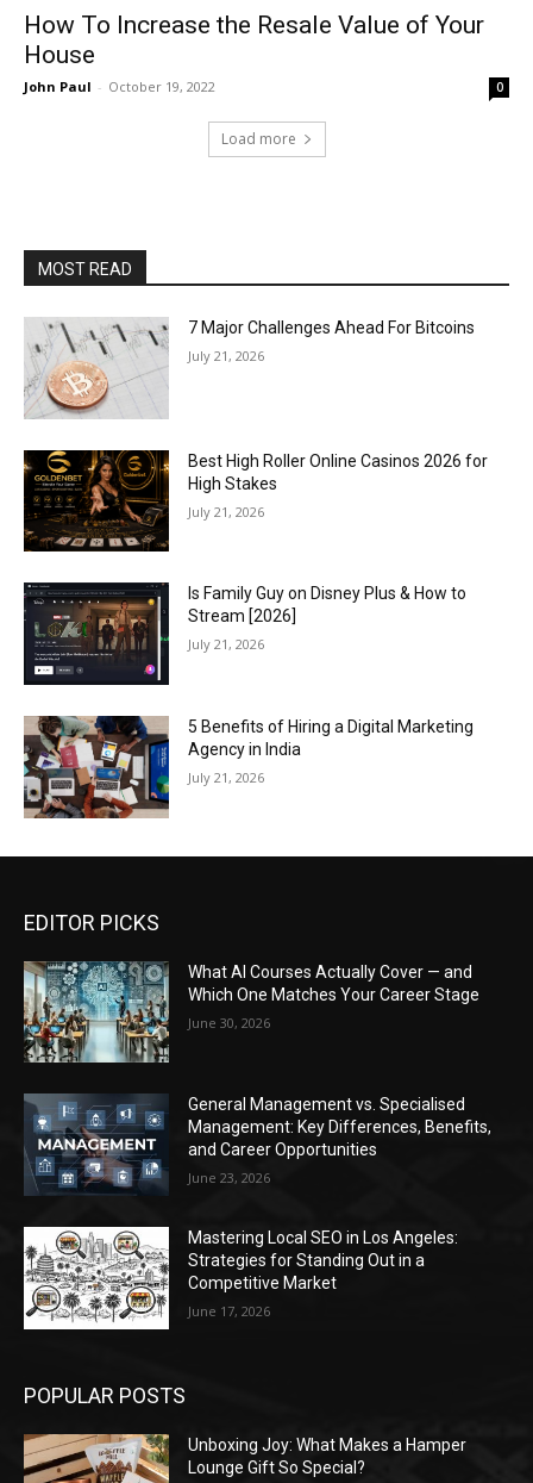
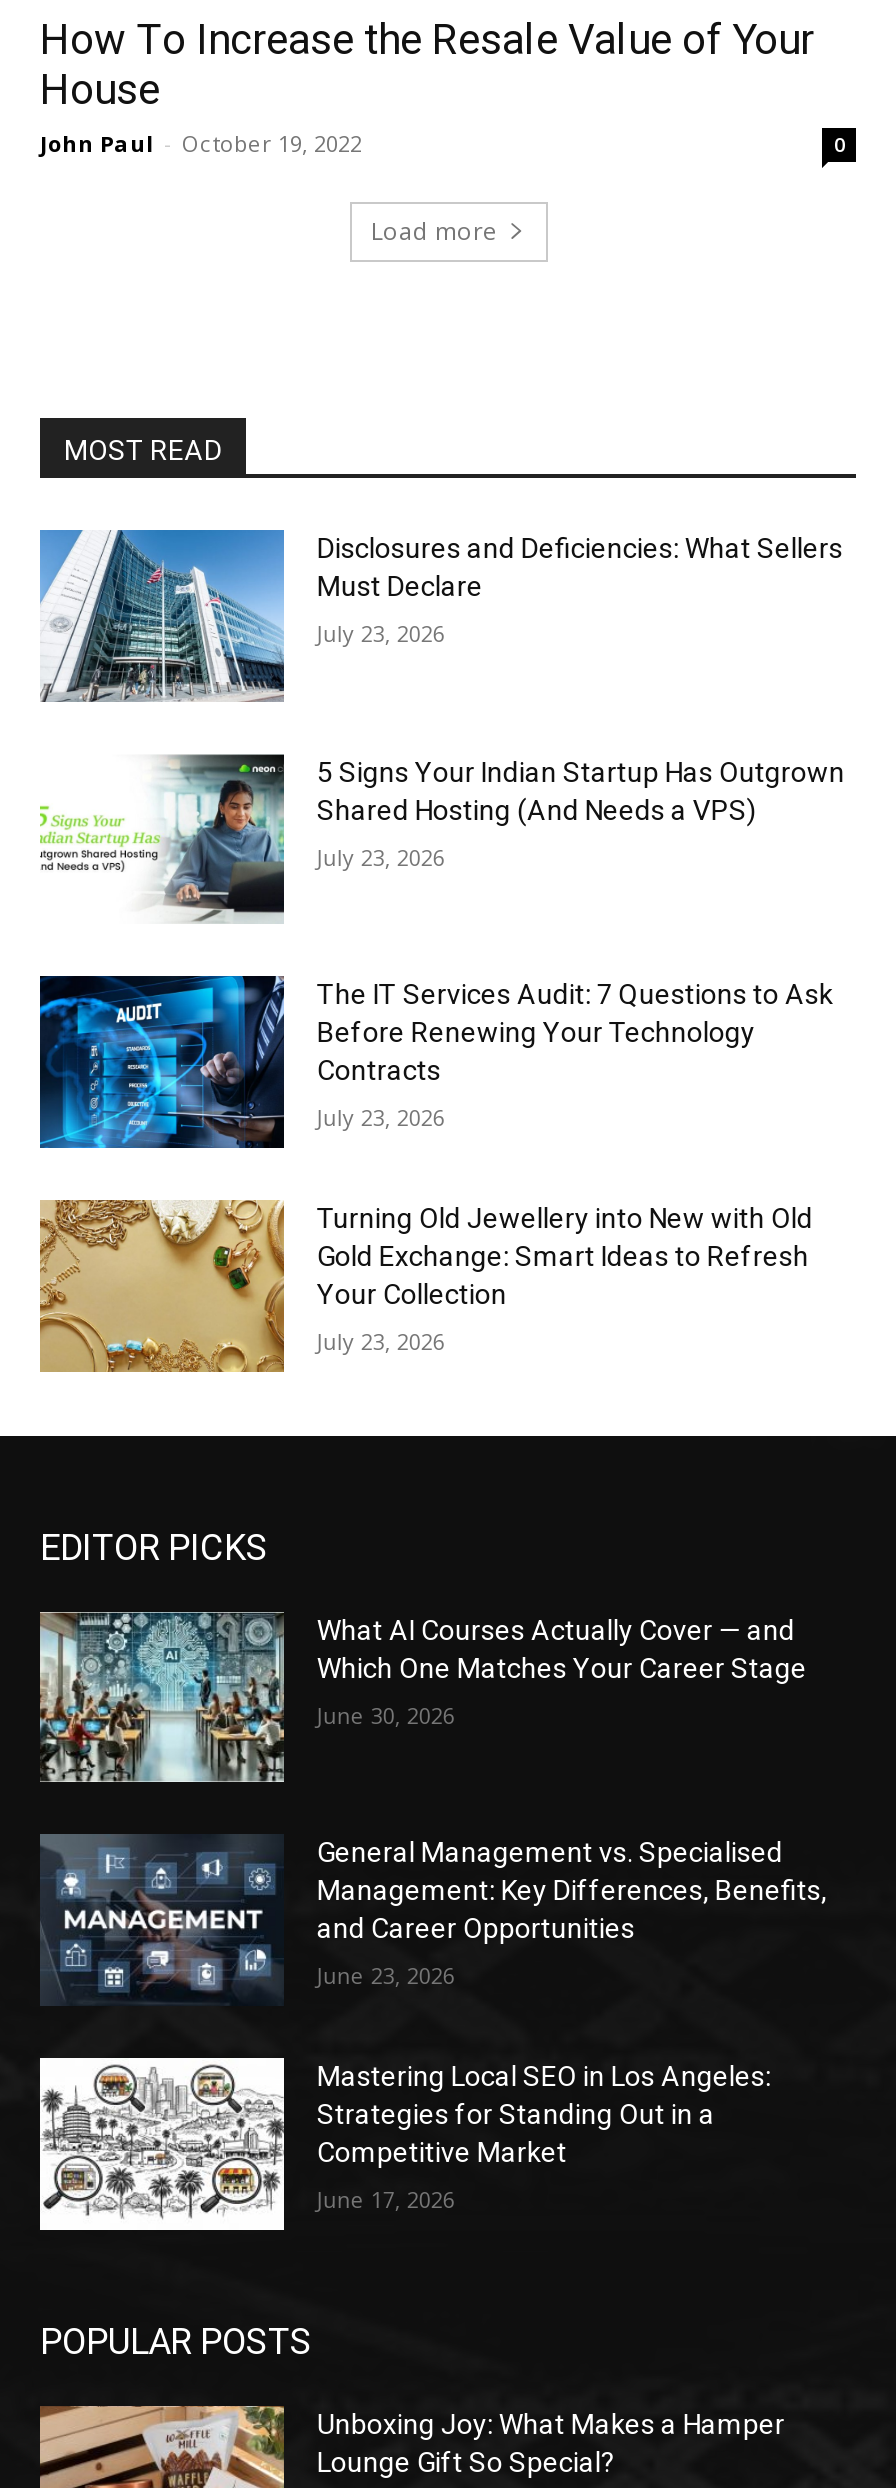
- [image]
- 7 Major Challenges Ahead For Bitcoins
+ [image]
+ Disclosures and Deficiencies: What Sellers
+ Must Declare

- July 21, 2026
+ July 23, 2026

- [image]
- Best High Roller Online Casinos 2026 for
- High Stakes
+ [image]
+ 5 Signs Your Indian Startup Has Outgrown
+ Shared Hosting (And Needs a VPS)

- July 21, 2026
+ July 23, 2026

- [image]
- Is Family Guy on Disney Plus & How to
- Stream [2026]
+ [image]
+ The IT Services Audit: 7 Questions to Ask
+ Before Renewing Your Technology
+ Contracts

- July 21, 2026
+ July 23, 2026

- [image]
- 5 Benefits of Hiring a Digital Marketing
- Agency in India
+ [image]
+ Turning Old Jewellery into New with Old
+ Gold Exchange: Smart Ideas to Refresh
+ Your Collection

- July 21, 2026
+ July 23, 2026
